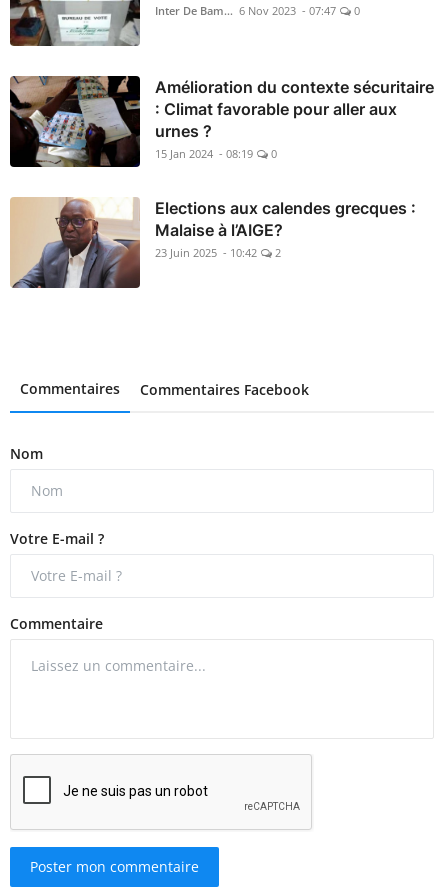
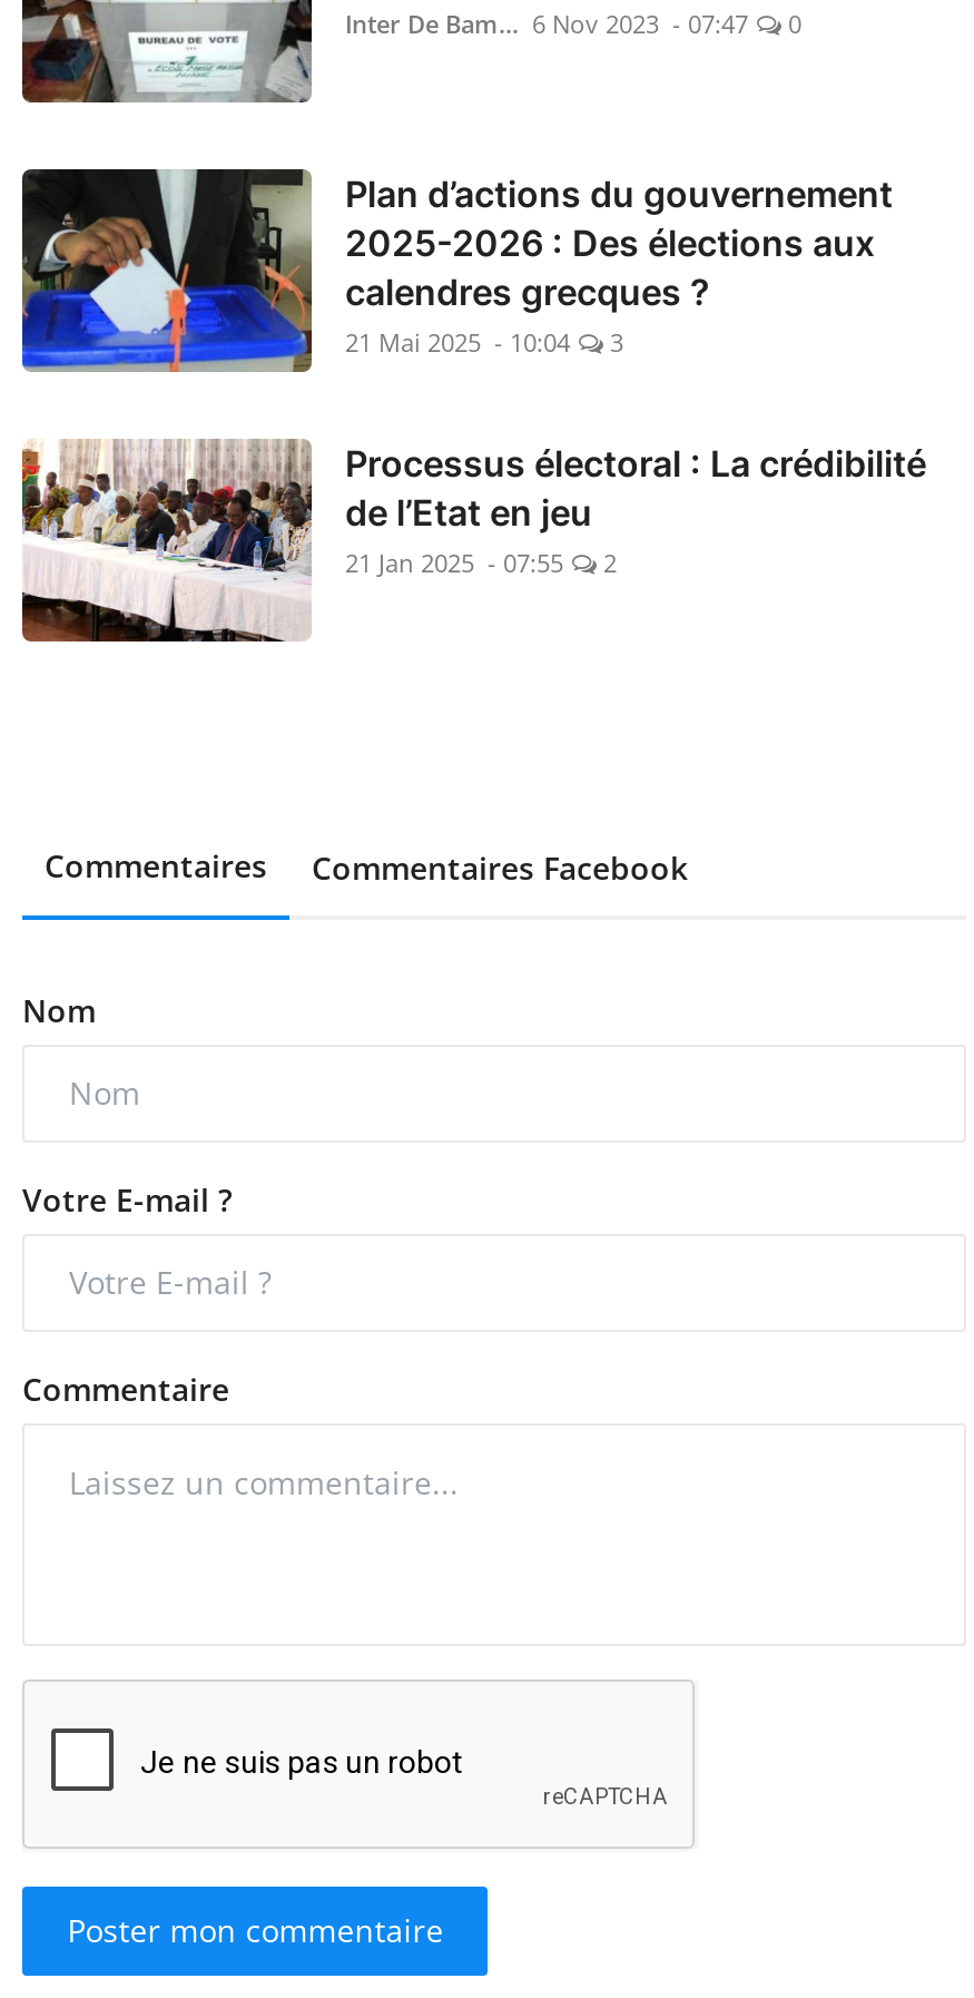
- [image]
- Amélioration du contexte sécuritaire
- : Climat favorable pour aller aux
- urnes ?
- 15 Jan 2024 - 08:19
- 0
+ [image]
+ Plan d’actions du gouvernement
+ 2025-2026 : Des élections aux
+ calendres grecques ?
+ 21 Mai 2025 - 10:04
+ 3

- [image]
- Elections aux calendes grecques :
- Malaise à l’AIGE?
- 23 Juin 2025 - 10:42
+ [image]
+ Processus électoral : La crédibilité
+ de l’Etat en jeu
+ 21 Jan 2025 - 07:55
